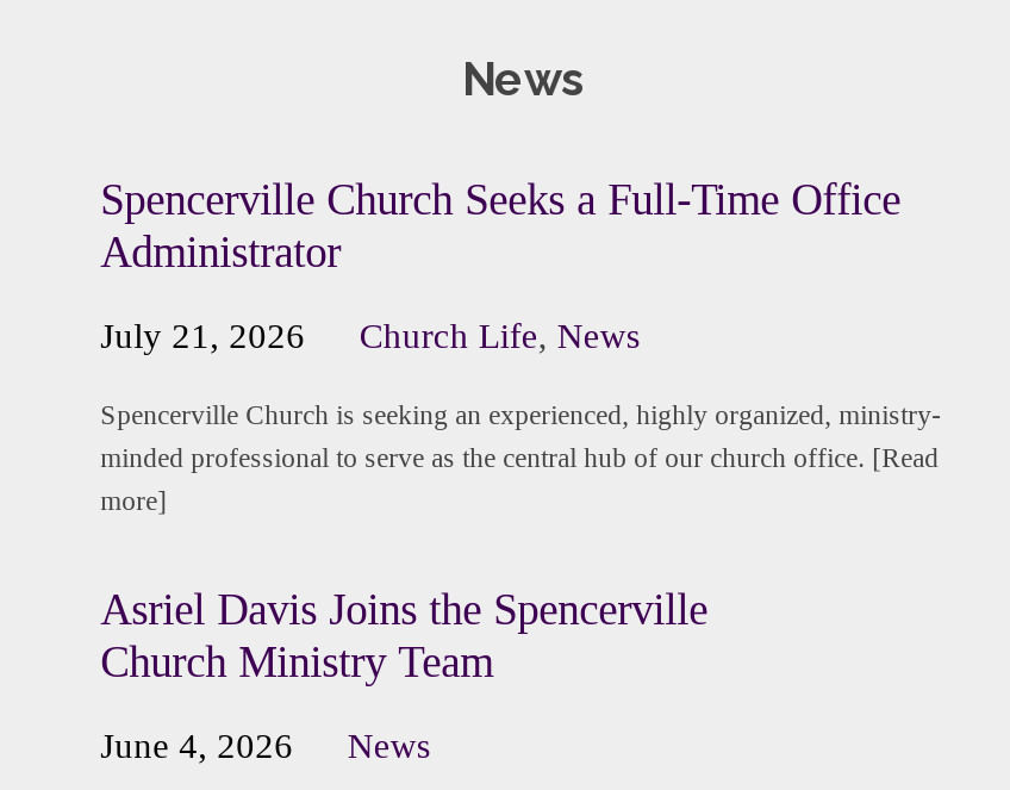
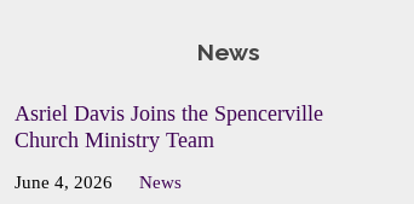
- Spencerville Church Seeks a Full-Time Office
- Administrator
- July 21, 2026
- Church Life, News
- Spencerville Church is seeking an experienced, highly organized, ministry-
- minded professional to serve as the central hub of our church office. [Read
- more]
